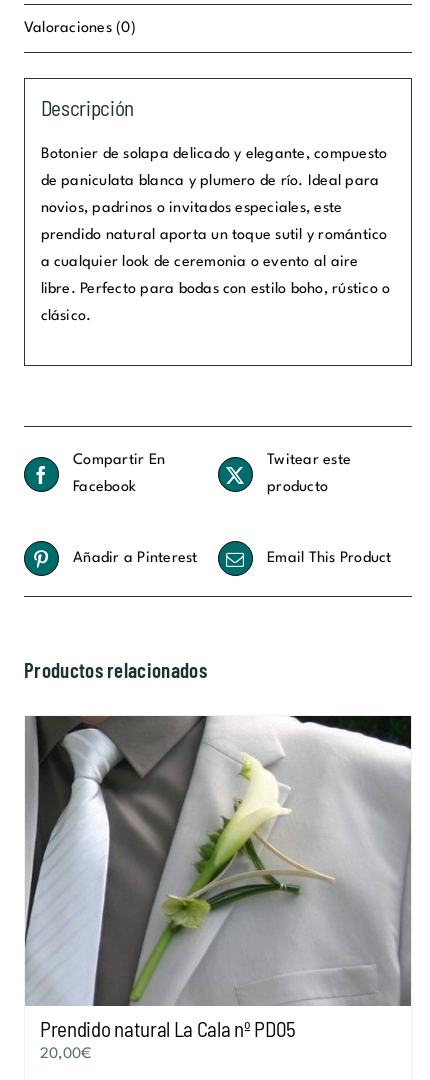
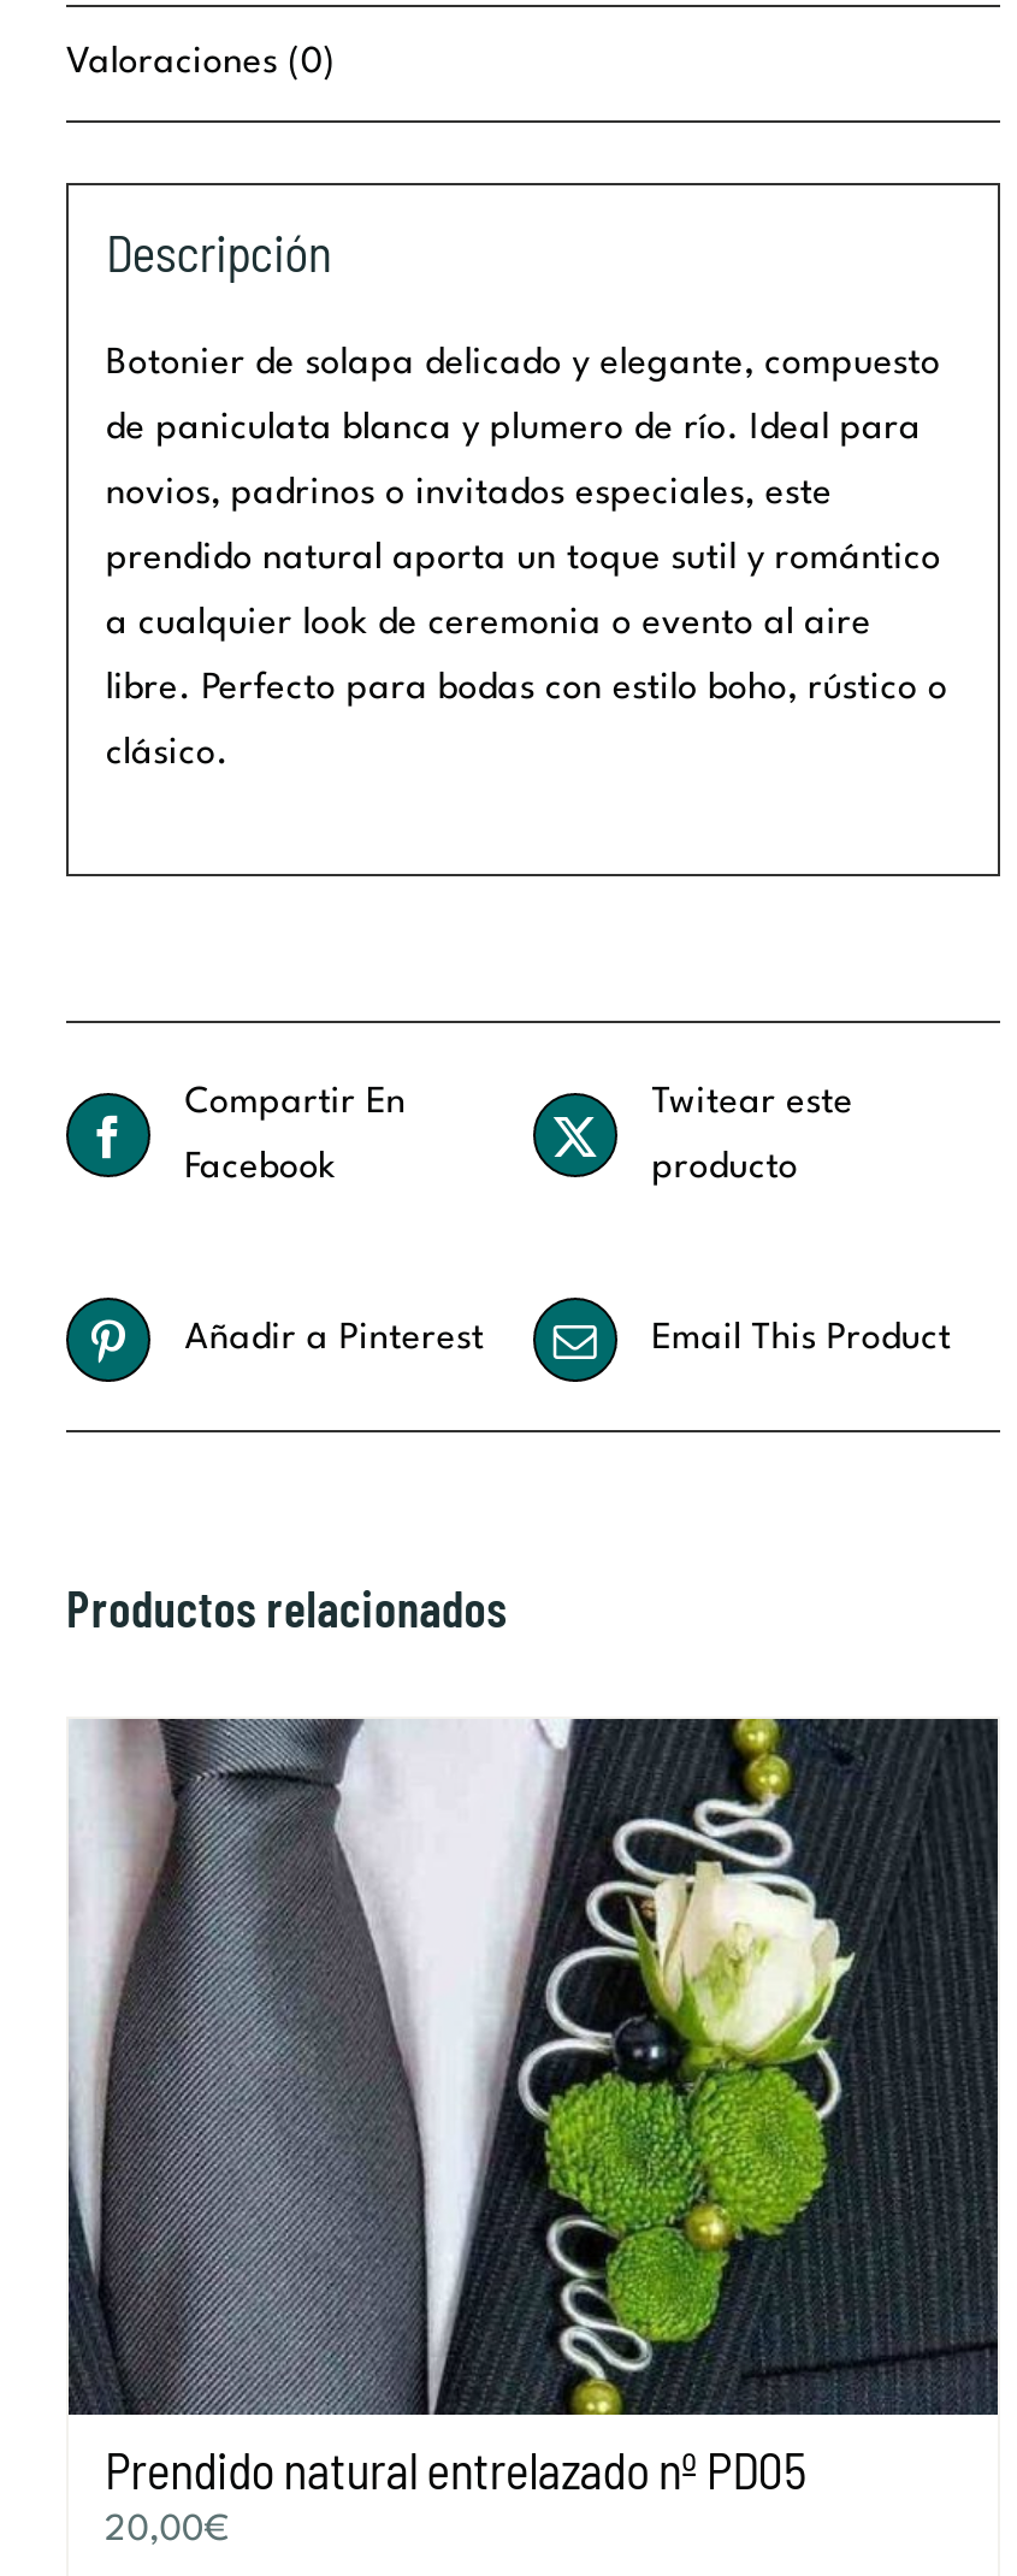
- [image]
- Prendido natural La Cala nº PD05
+ [image]
+ Prendido natural entrelazado nº PD05
